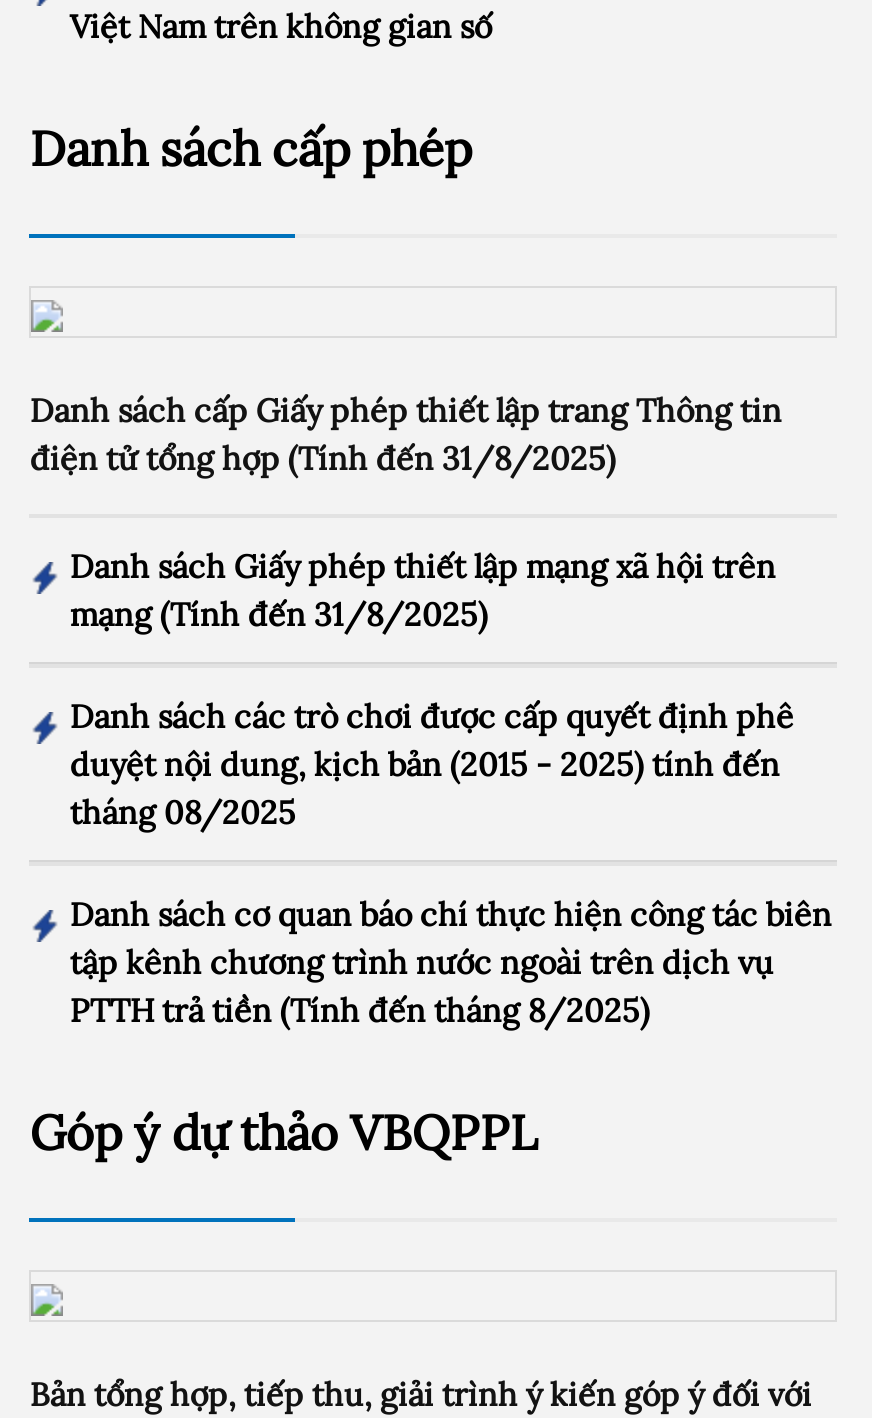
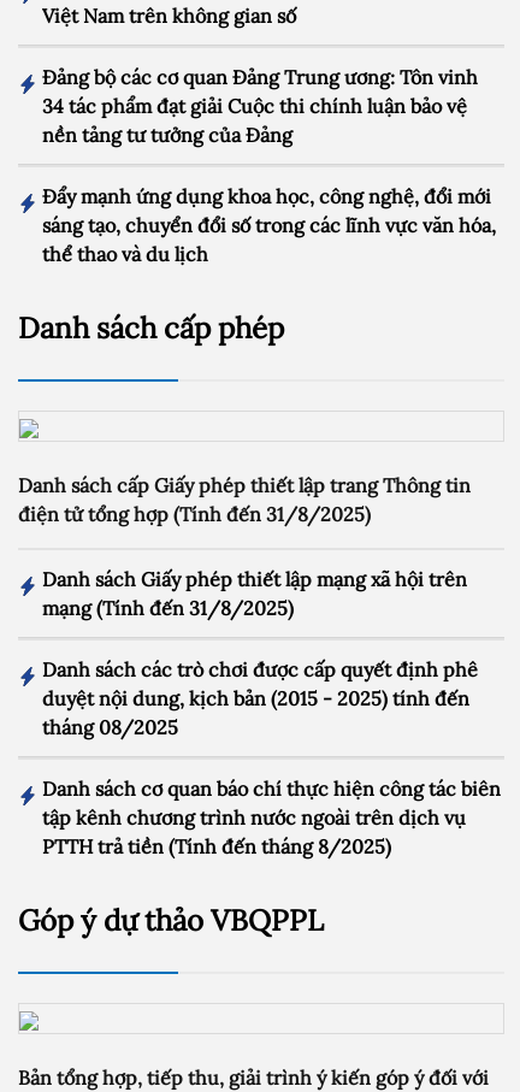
+ Đảng bộ các cơ quan Đảng Trung ương: Tôn vinh
+ 34 tác phẩm đạt giải Cuộc thi chính luận bảo vệ
+ nền tảng tư tưởng của Đảng
+ Đẩy mạnh ứng dụng khoa học, công nghệ, đổi mới
+ sáng tạo, chuyển đổi số trong các lĩnh vực văn hóa,
+ thể thao và du lịch
